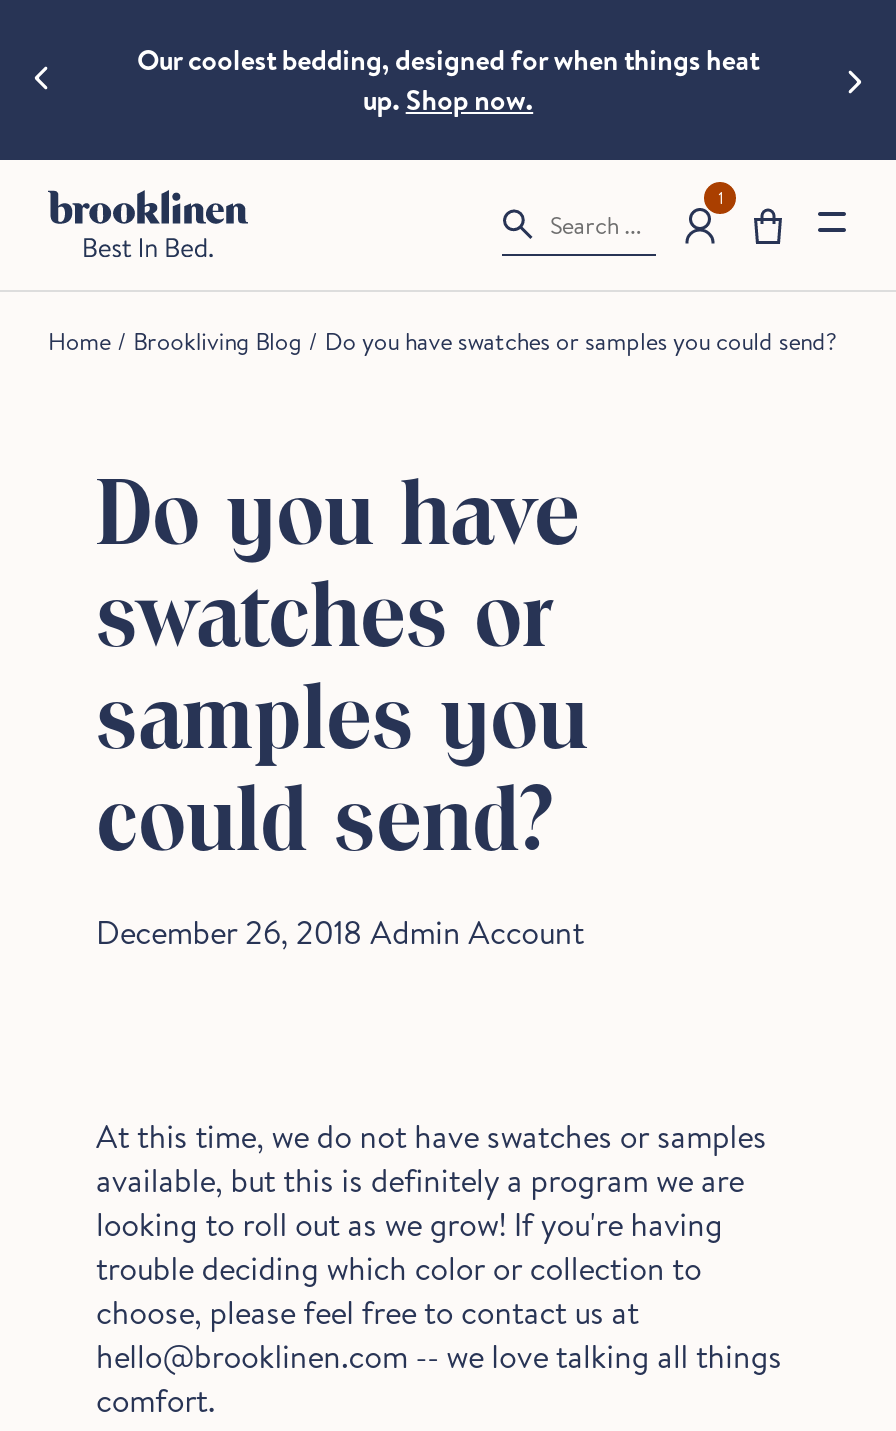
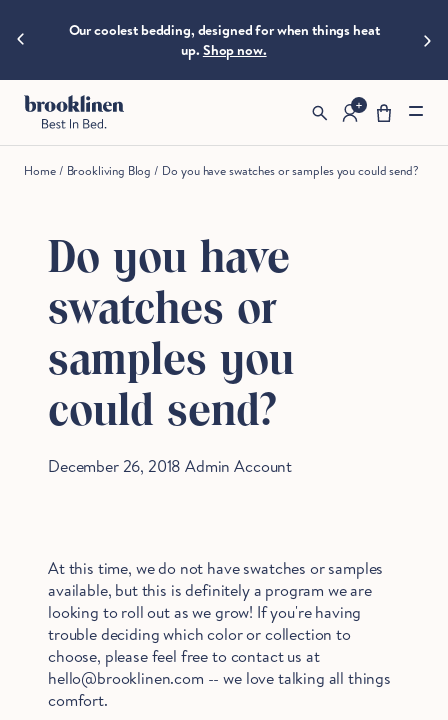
- 1

- Search ...
